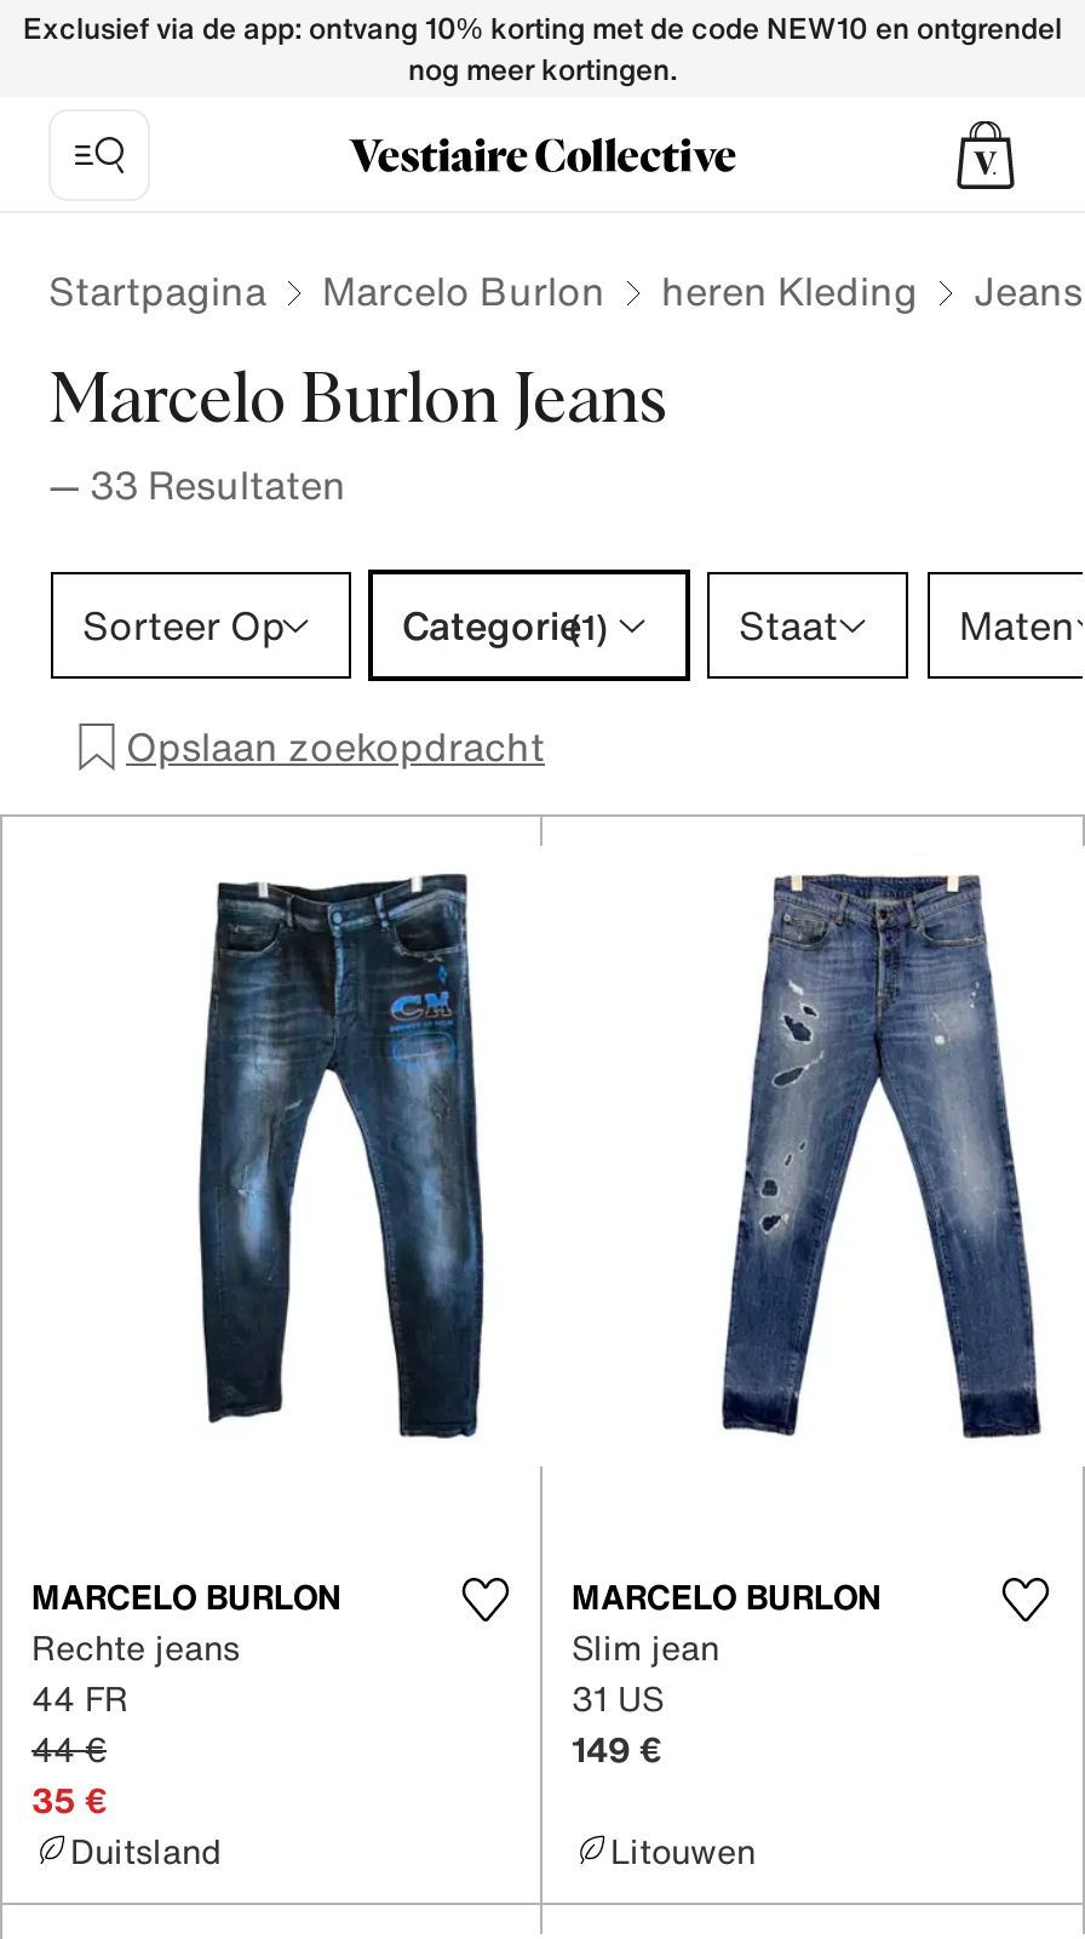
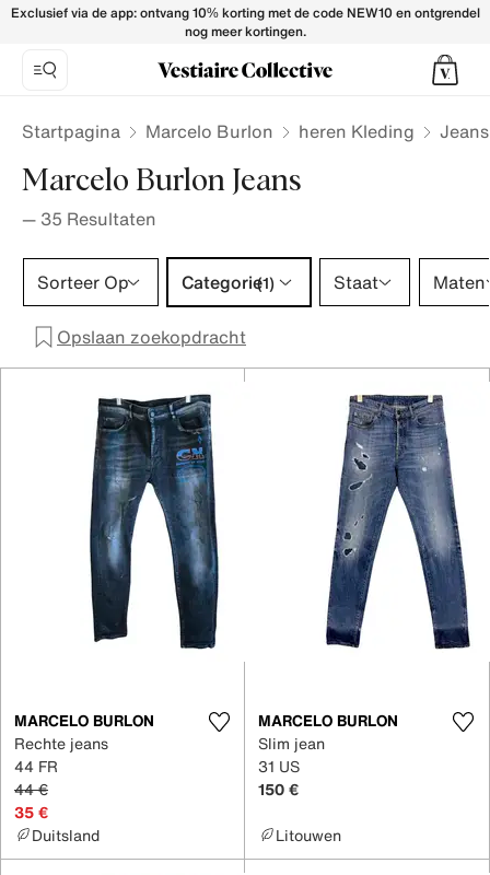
- — 33 Resultaten
+ — 35 Resultaten

- 149 €
+ 150 €
